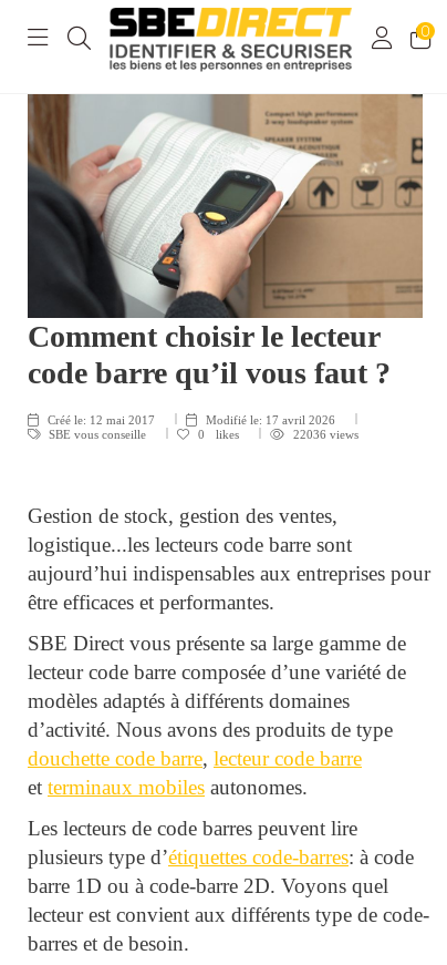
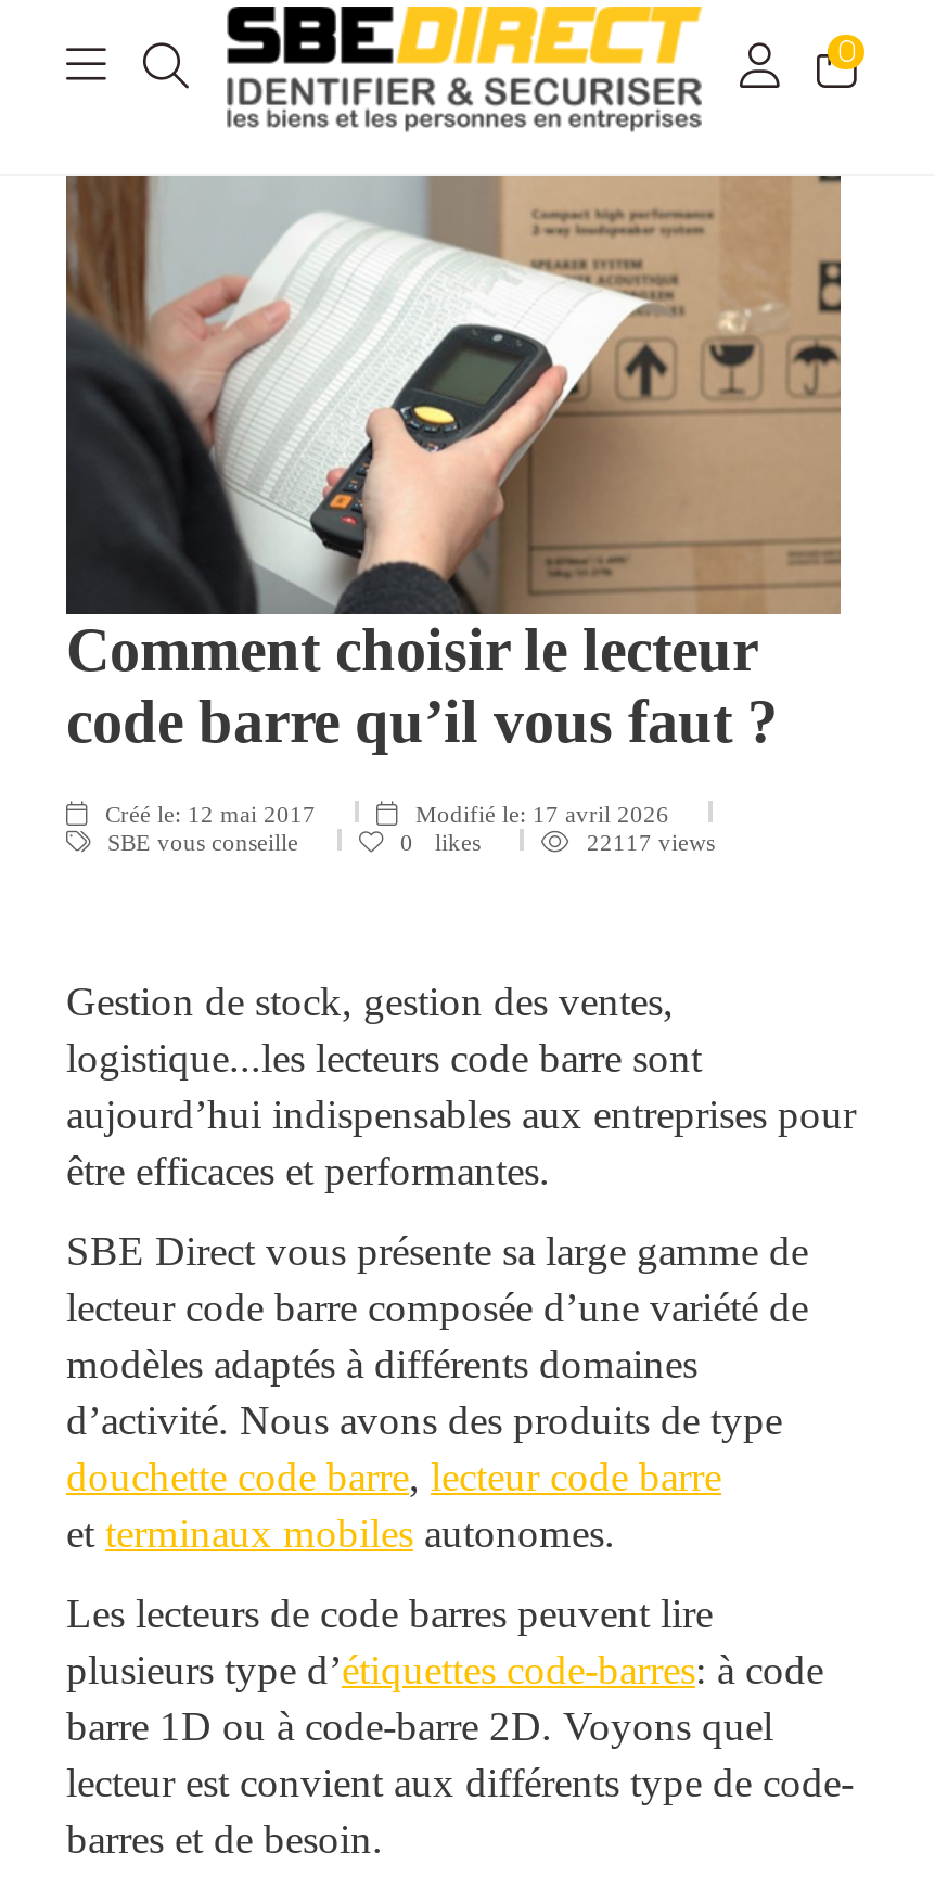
- 22036 views
+ 22117 views
